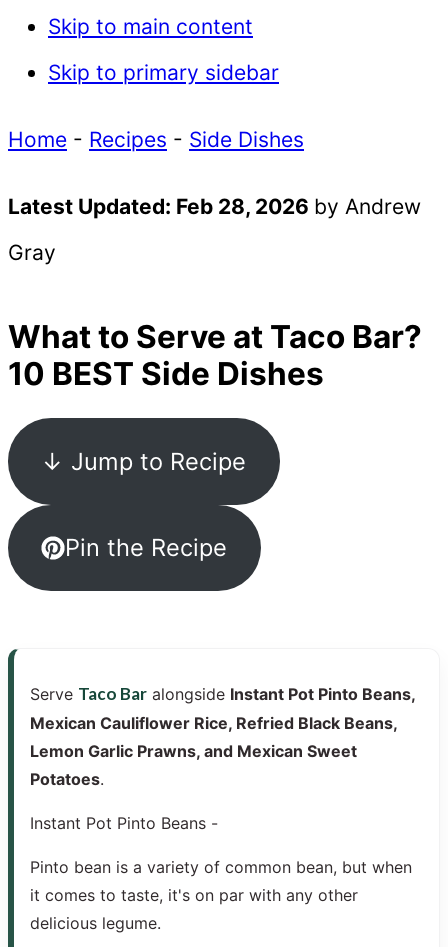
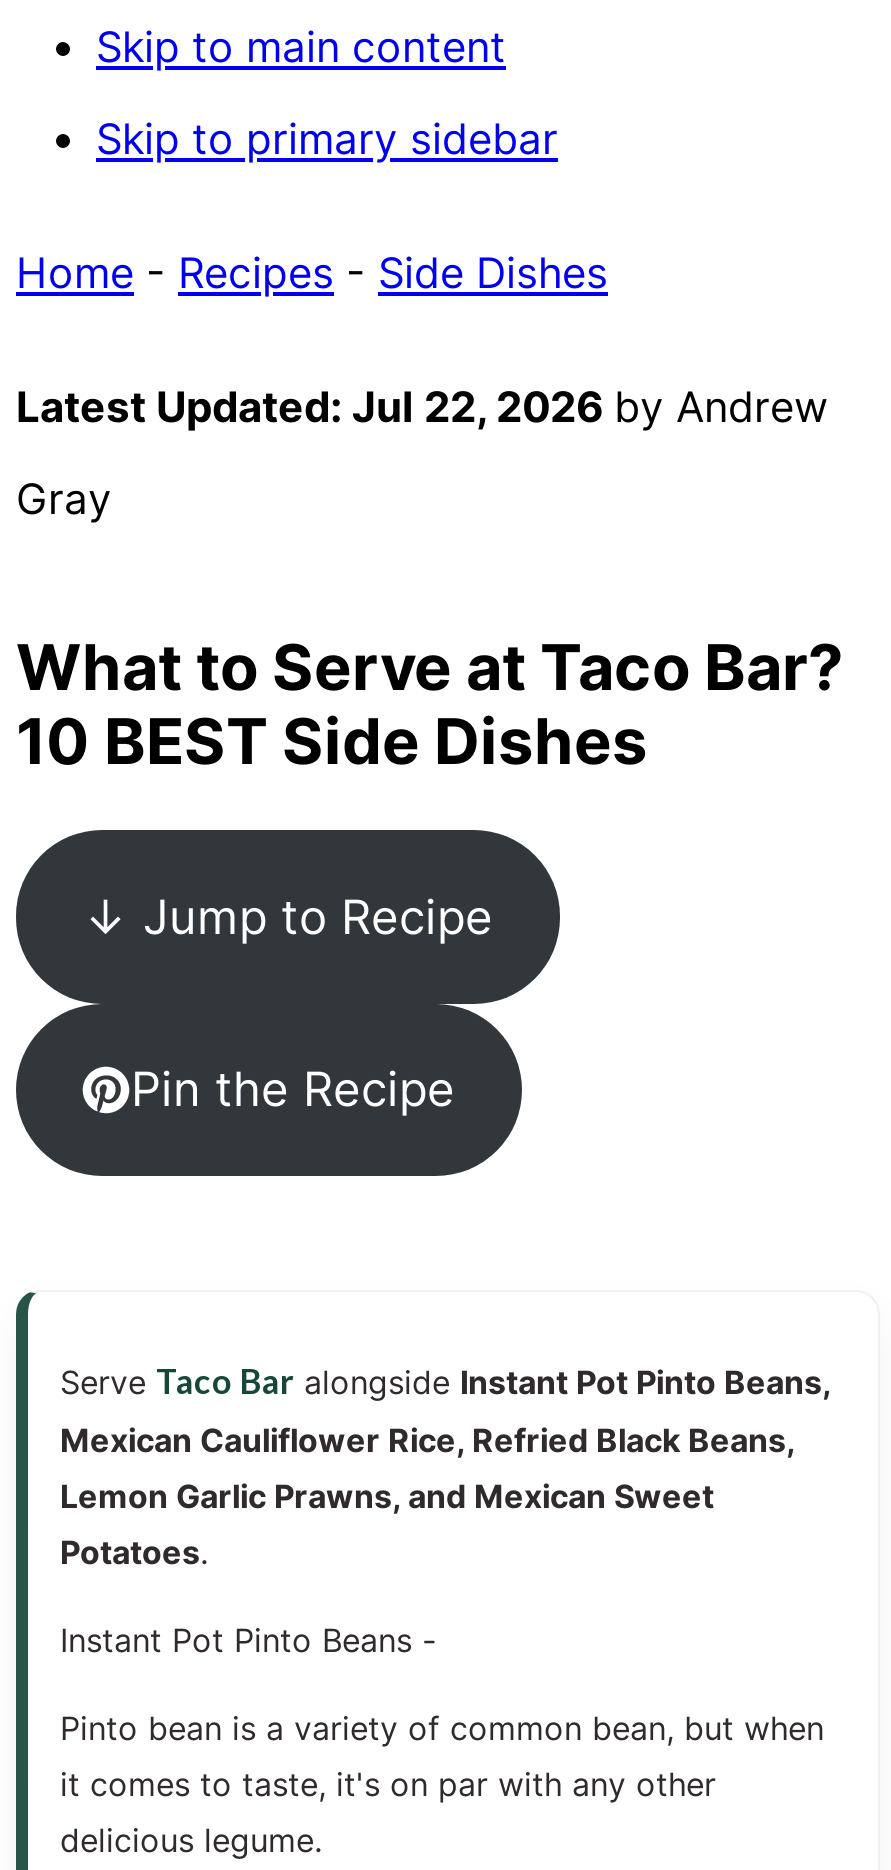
- Latest Updated: Feb 28, 2026 by Andrew
+ Latest Updated: Jul 22, 2026 by Andrew
